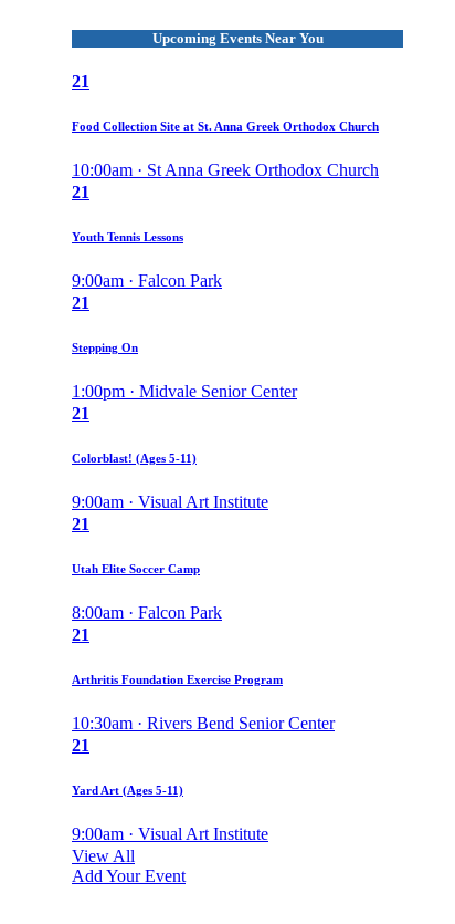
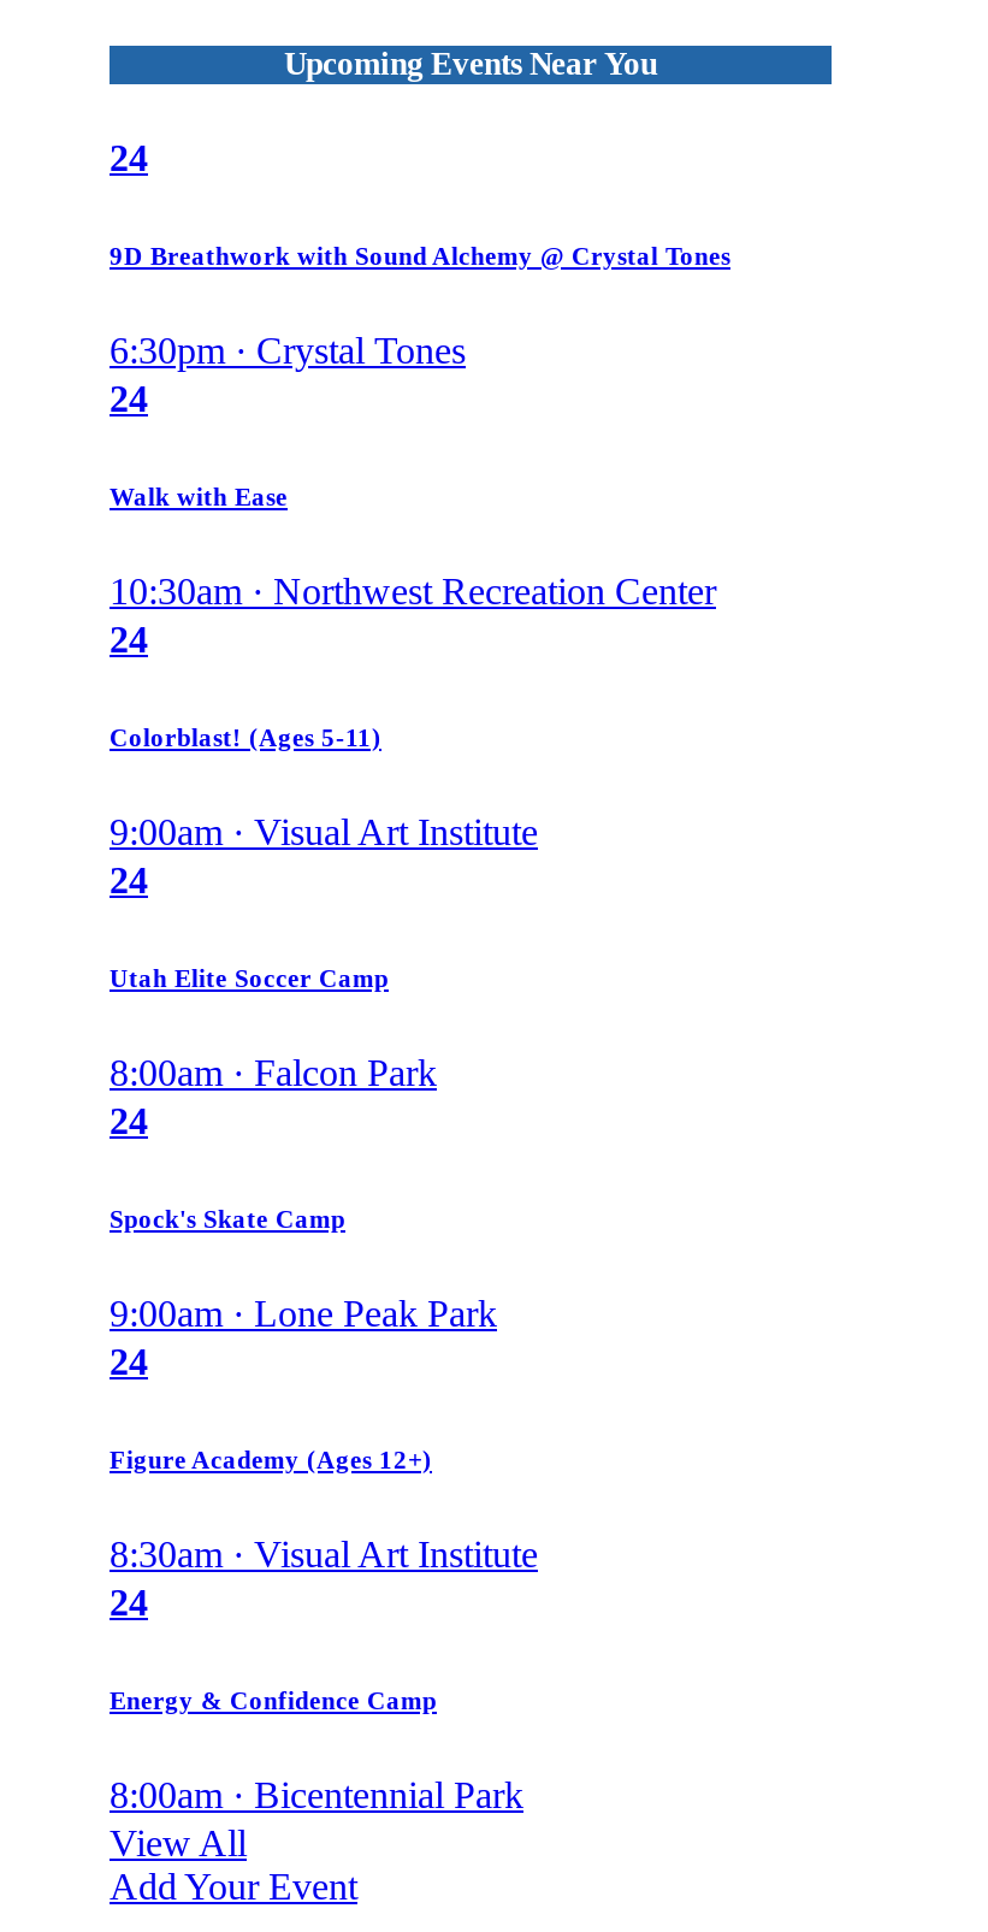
- 21
- Food Collection Site at St. Anna Greek Orthodox Church
- 10:00am · St Anna Greek Orthodox Church
- 21
- Youth Tennis Lessons
- 9:00am · Falcon Park
- 21
- Stepping On
- 1:00pm · Midvale Senior Center
- 21
+ 24
+ 9D Breathwork with Sound Alchemy @ Crystal Tones
+ 6:30pm · Crystal Tones
+ 24
+ Walk with Ease
+ 10:30am · Northwest Recreation Center
+ 24

moved up: Colorblast! (Ages 5-11) | 9:00am · Visual Art Institute

- 21
+ 24

moved up: Utah Elite Soccer Camp | 8:00am · Falcon Park

- 21
- Arthritis Foundation Exercise Program
- 10:30am · Rivers Bend Senior Center
- 21
- Yard Art (Ages 5-11)
- 9:00am · Visual Art Institute
+ 24
+ Spock's Skate Camp
+ 9:00am · Lone Peak Park
+ 24
+ Figure Academy (Ages 12+)
+ 8:30am · Visual Art Institute
+ 24
+ Energy & Confidence Camp
+ 8:00am · Bicentennial Park
